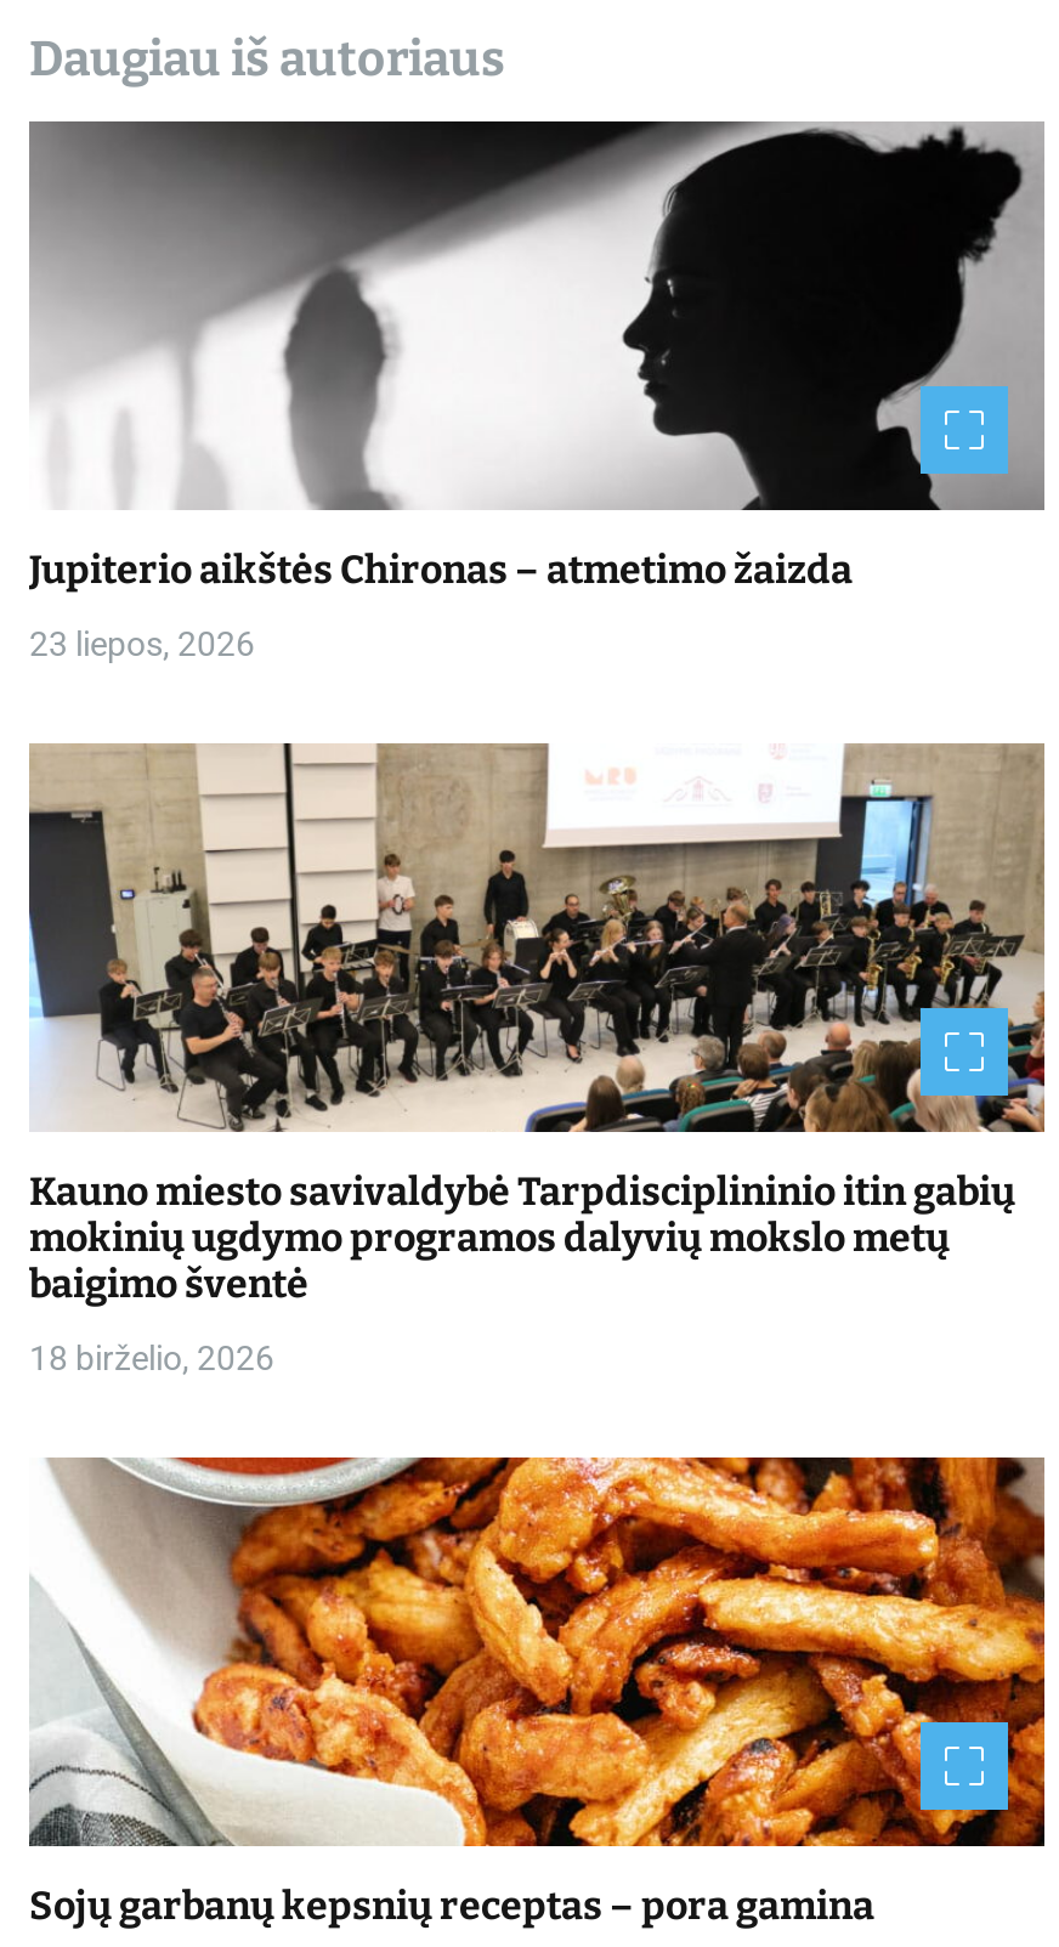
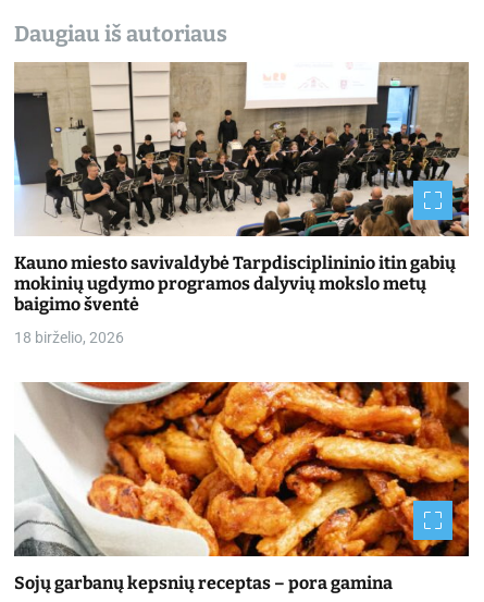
- [image]
- Jupiterio aikštės Chironas – atmetimo žaizda
- 23 liepos, 2026
